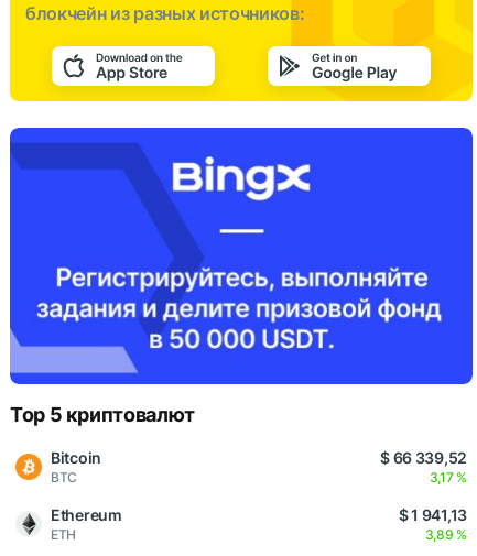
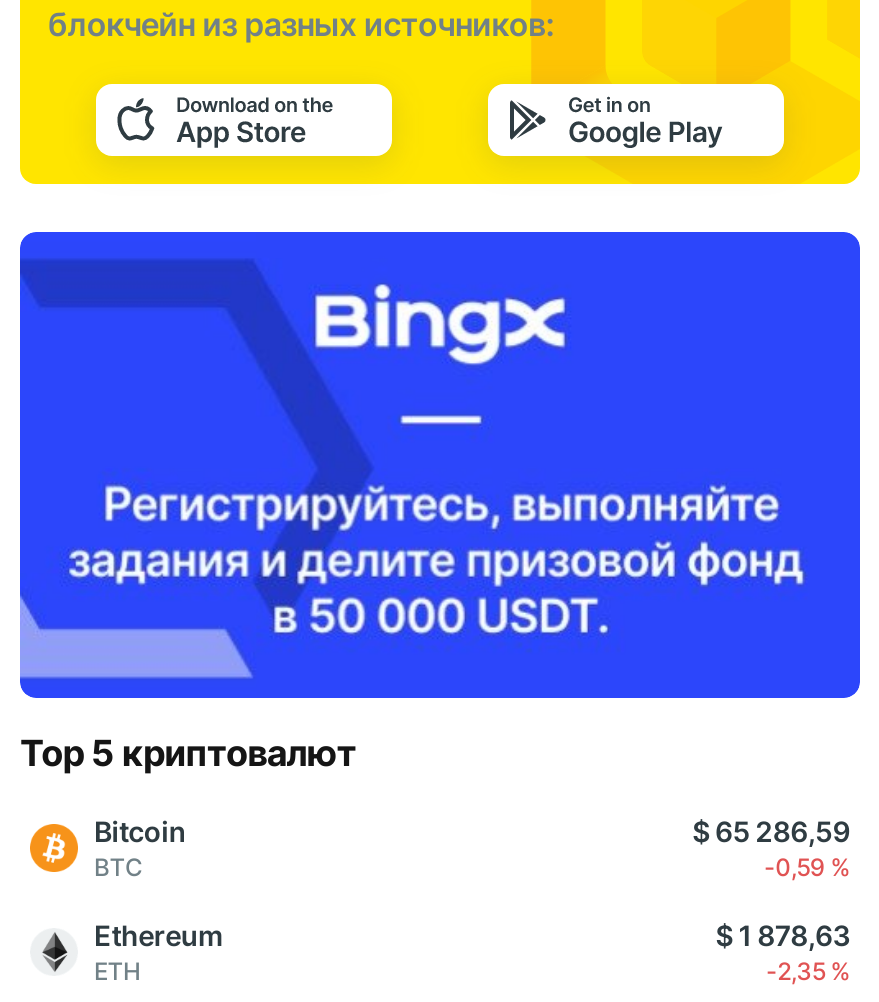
- $ 66 339,52
+ $ 65 286,59

- 3,17 %
+ -0,59 %

- $ 1 941,13
+ $ 1 878,63

- 3,89 %
+ -2,35 %
